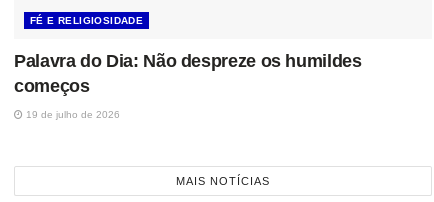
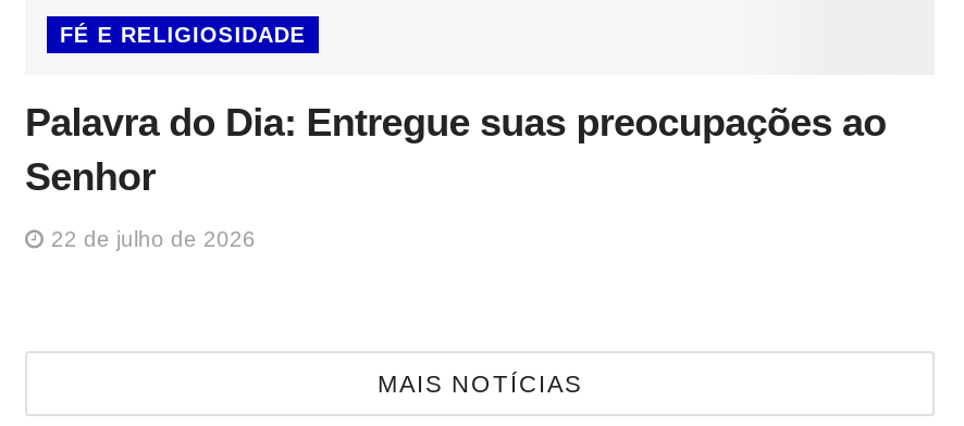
- Palavra do Dia: Não despreze os humildes
- começos
+ Palavra do Dia: Entregue suas preocupações ao
+ Senhor

- 19 de julho de 2026
+ 22 de julho de 2026
